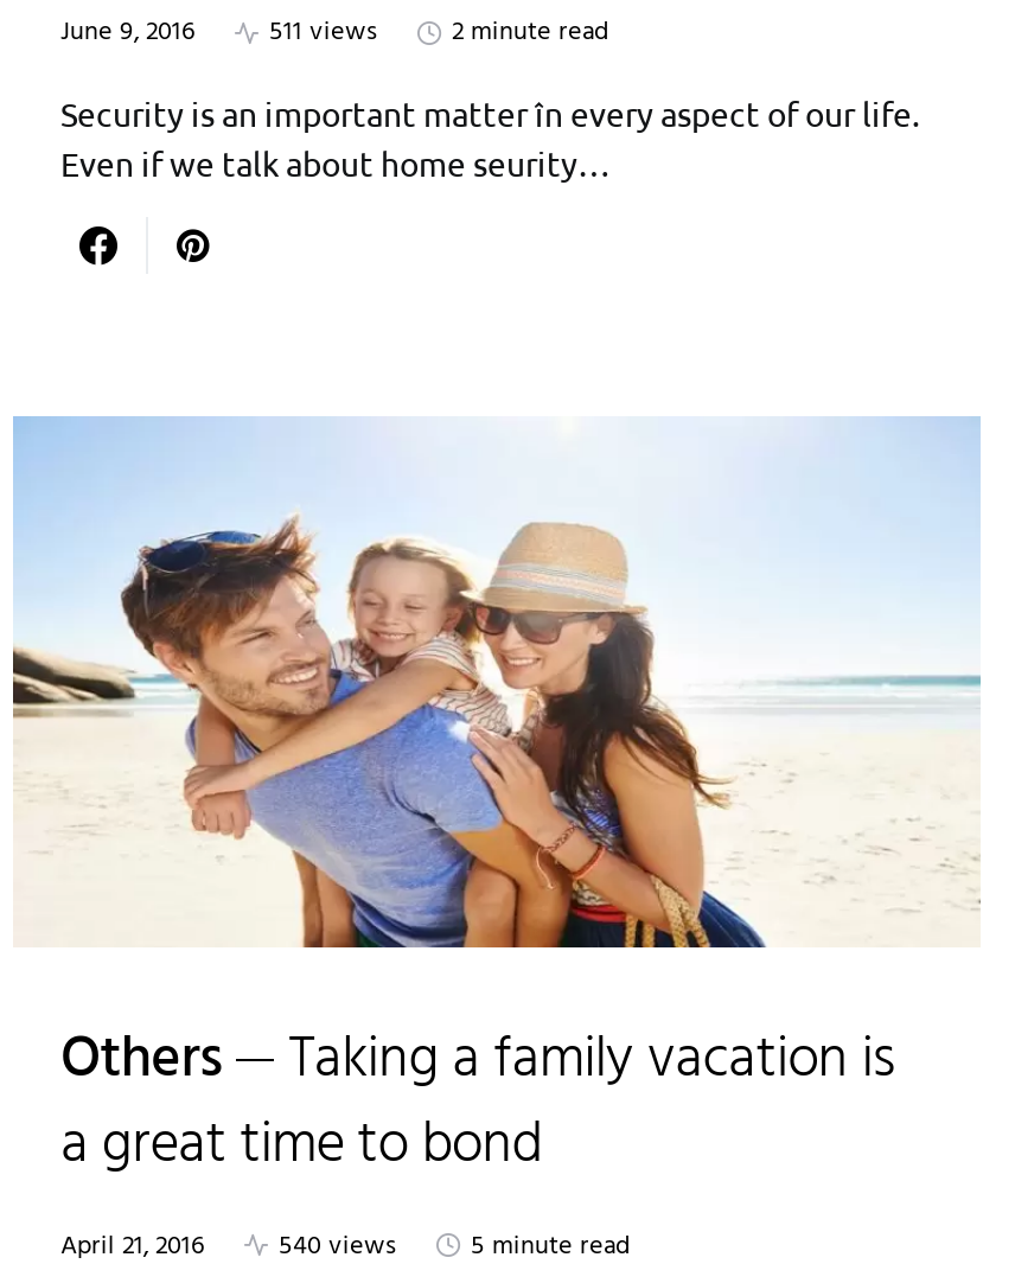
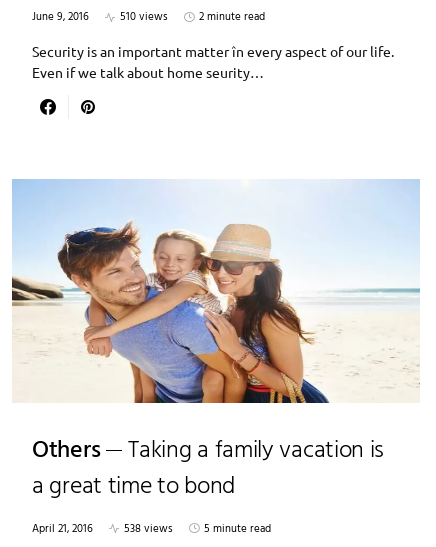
- June 9, 2016 511 views 2 minute read
+ June 9, 2016 510 views 2 minute read

- April 21, 2016 540 views 5 minute read
+ April 21, 2016 538 views 5 minute read
